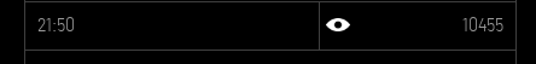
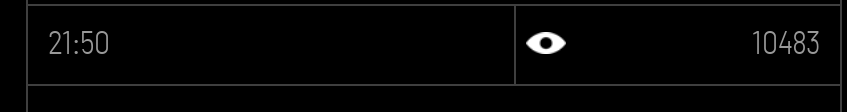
- 10455
+ 10483
